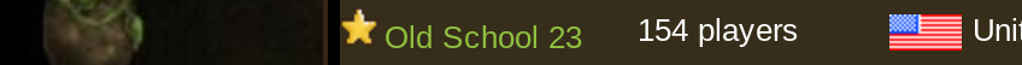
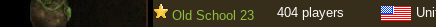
- Old School 23 154 players
+ Old School 23 404 players
